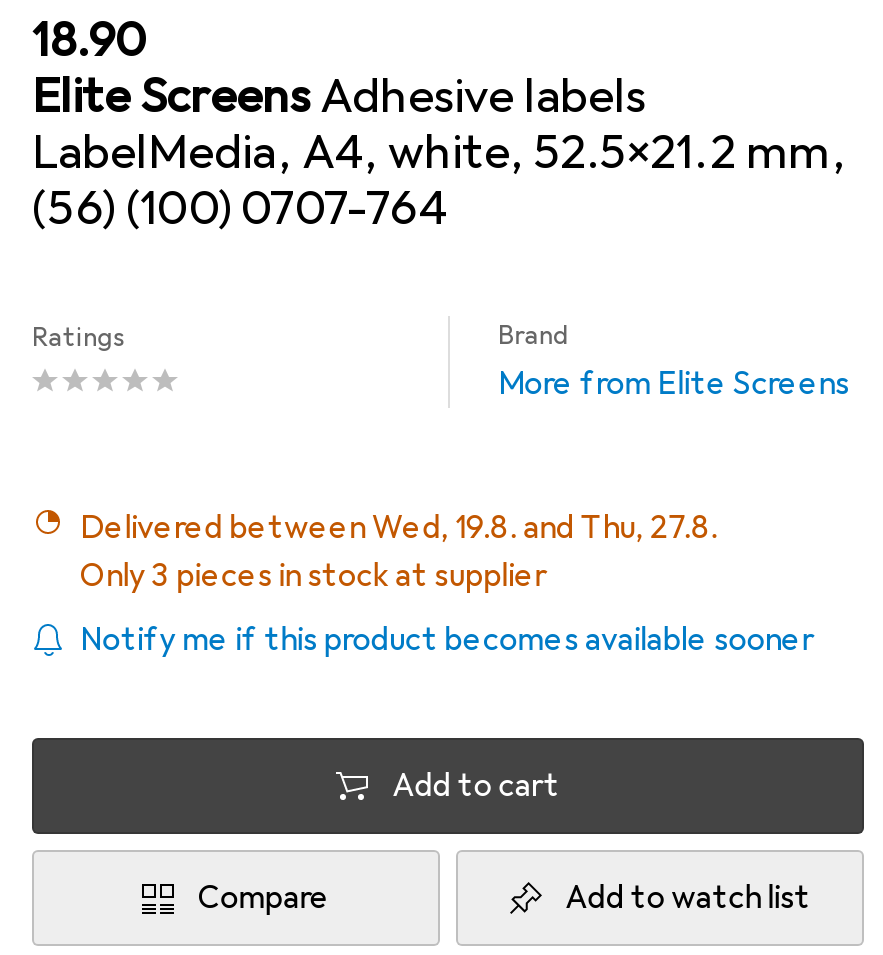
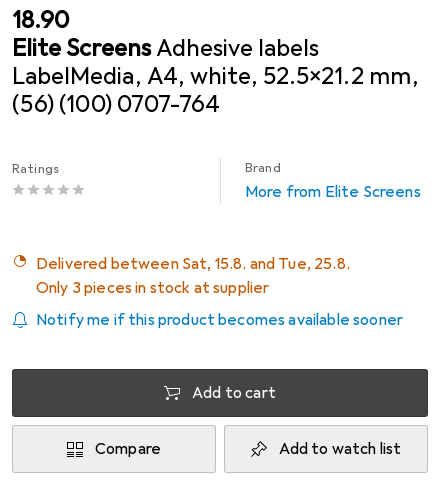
- Delivered between Wed, 19.8. and Thu, 27.8.
+ Delivered between Sat, 15.8. and Tue, 25.8.
